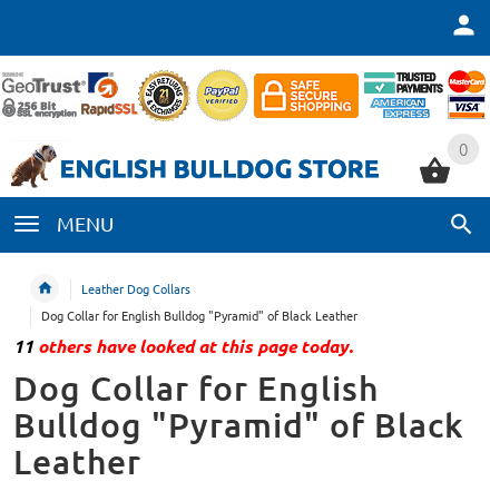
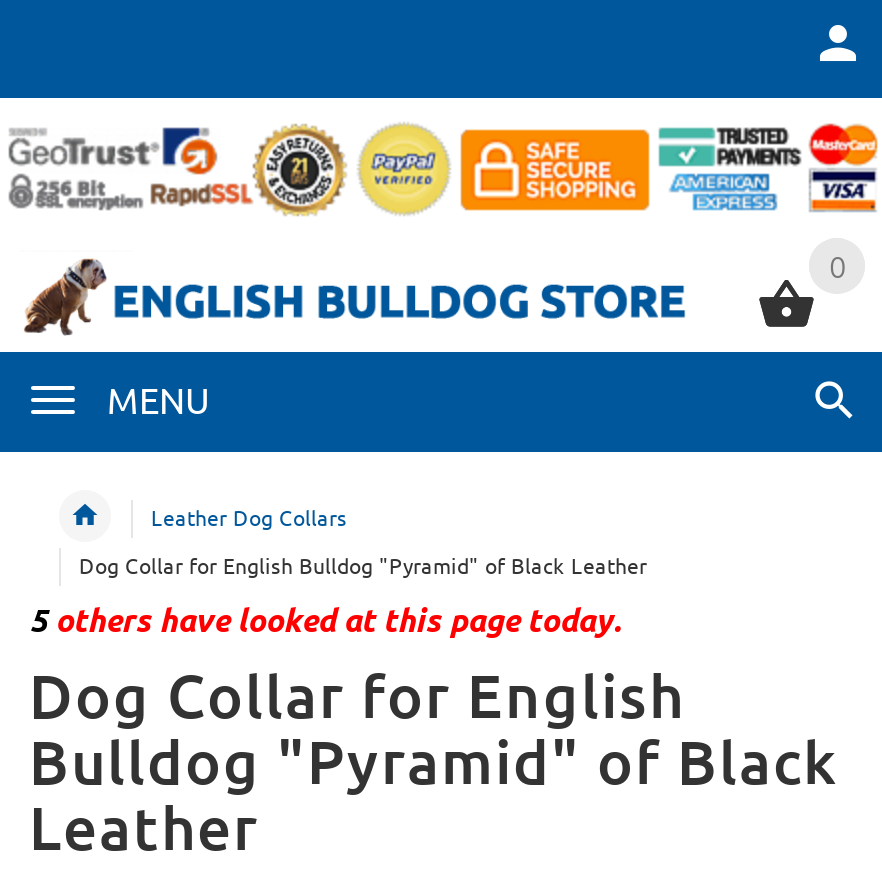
- 11 others have looked at this page today.
+ 5 others have looked at this page today.
